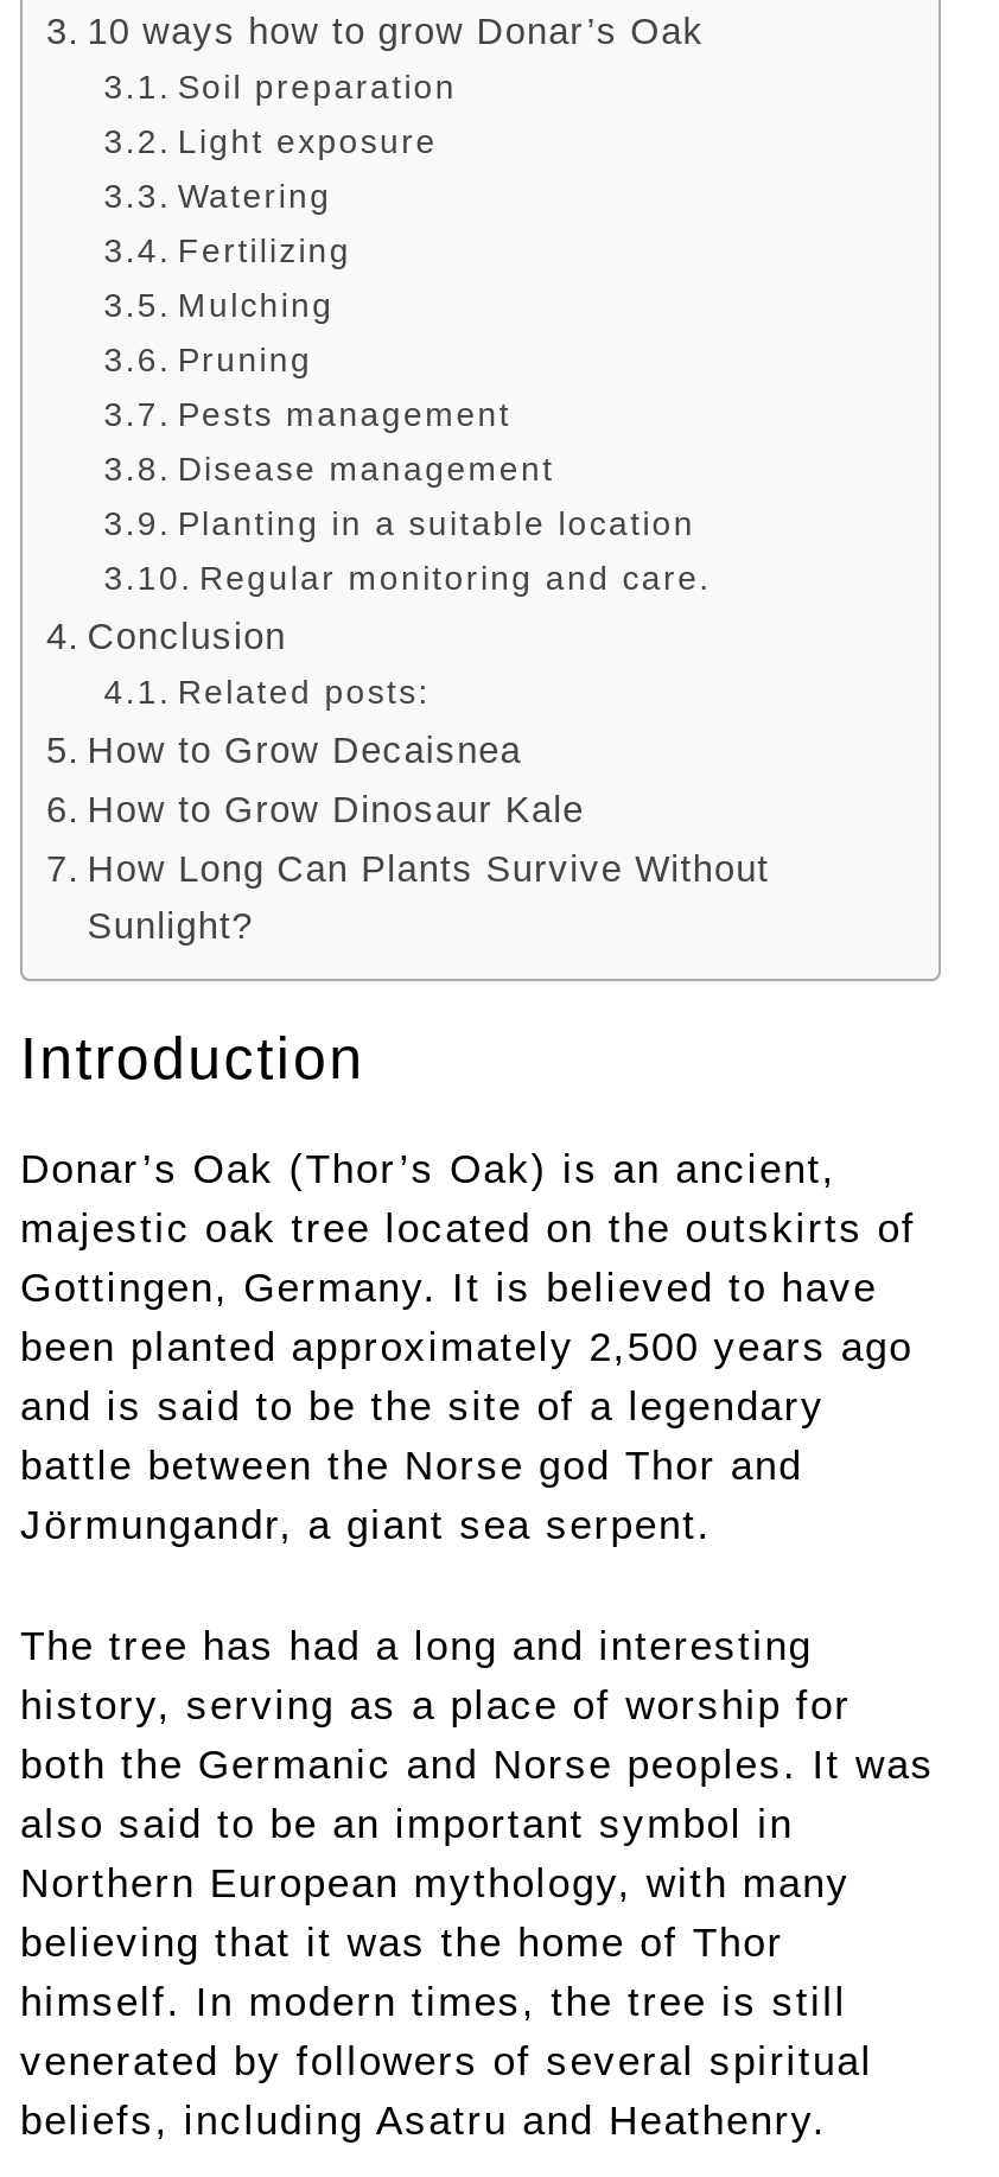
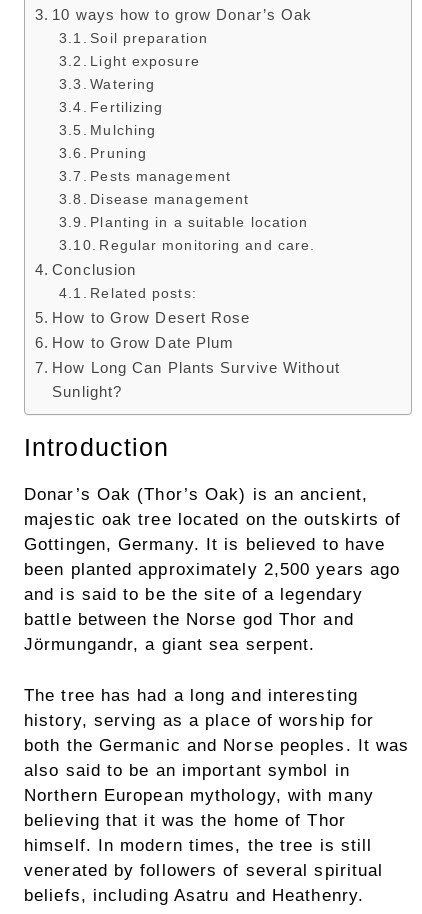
- How to Grow Decaisnea
+ How to Grow Desert Rose

- How to Grow Dinosaur Kale
+ How to Grow Date Plum
